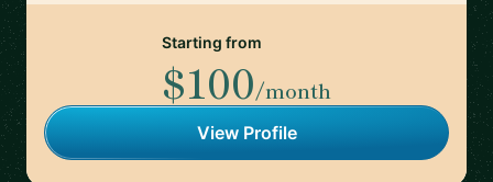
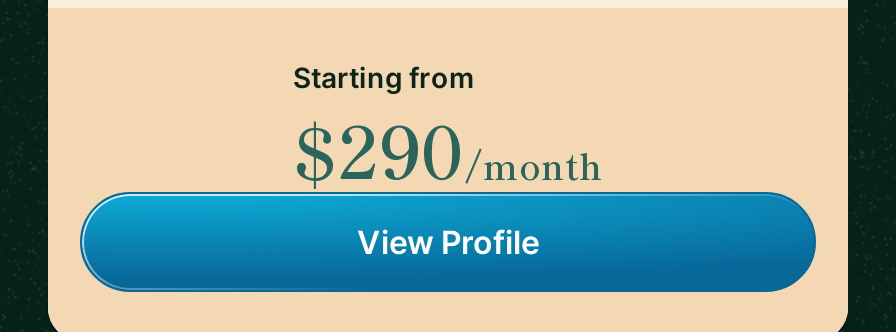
- $100/month
+ $290/month
